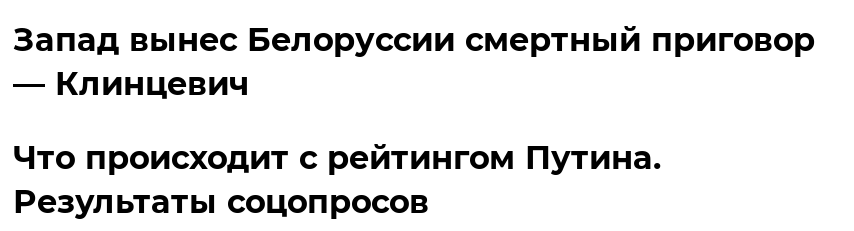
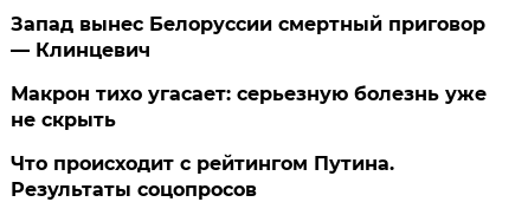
+ Макрон тихо угасает: серьезную болезнь уже
+ не скрыть
